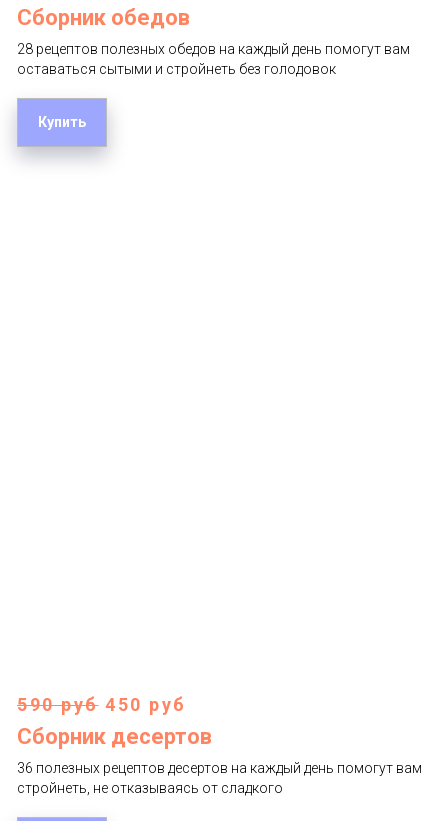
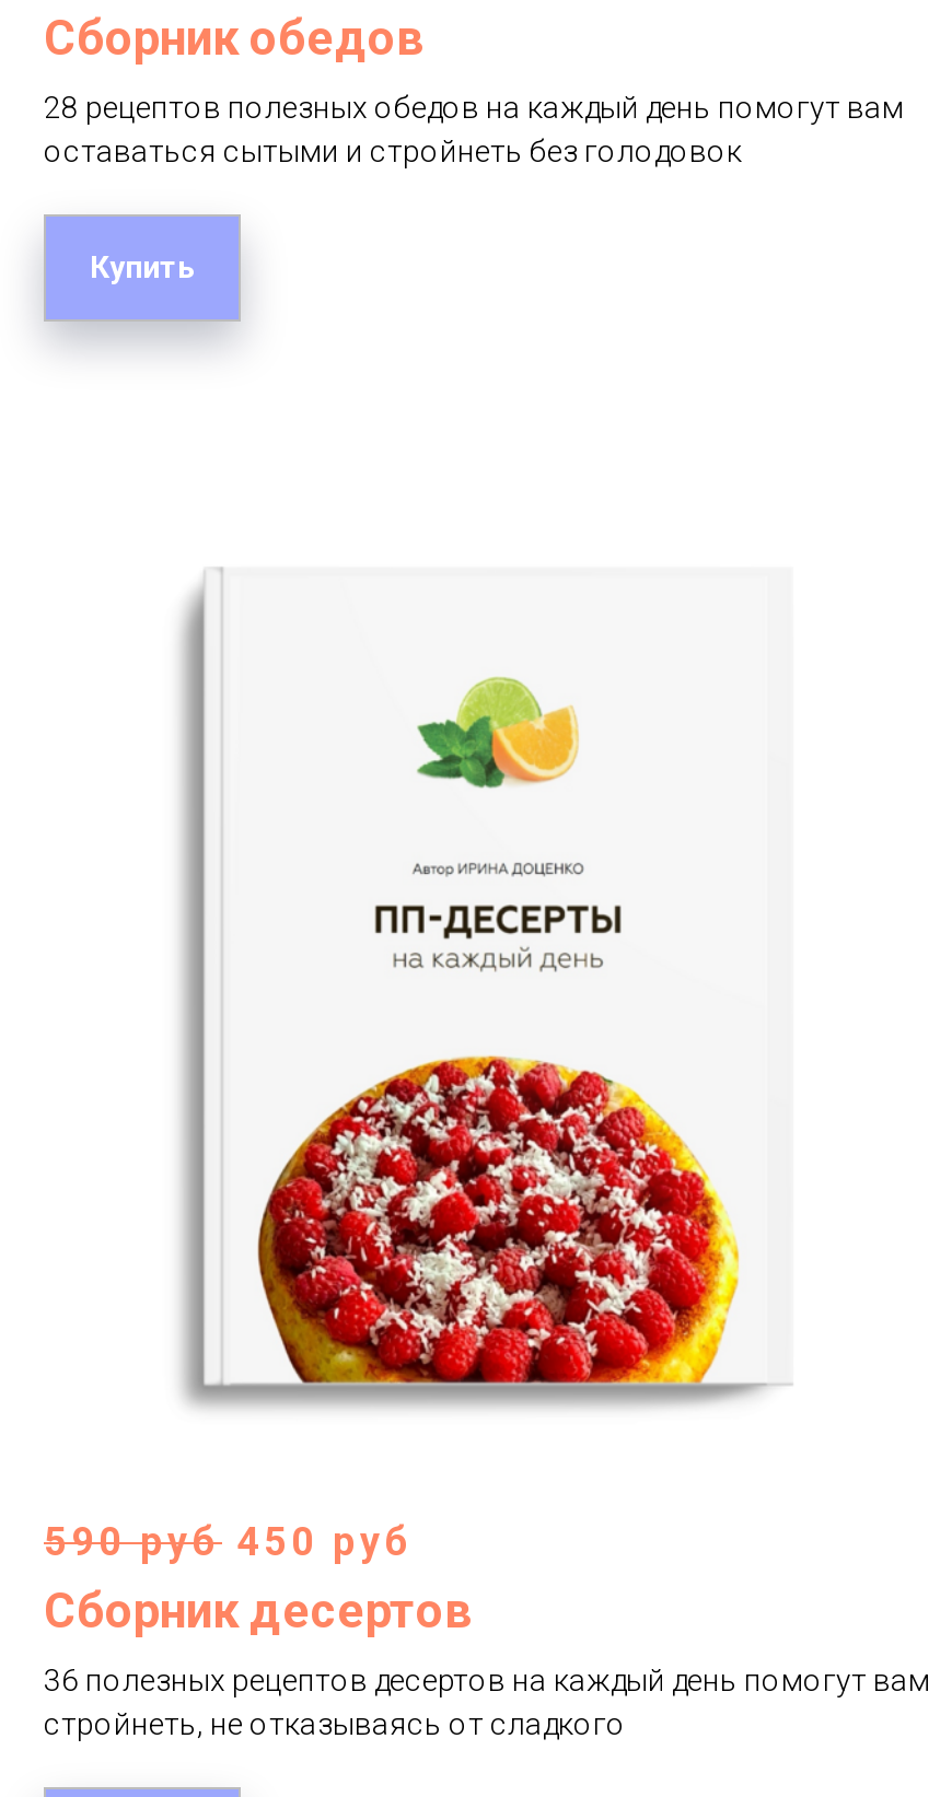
+ [image]
